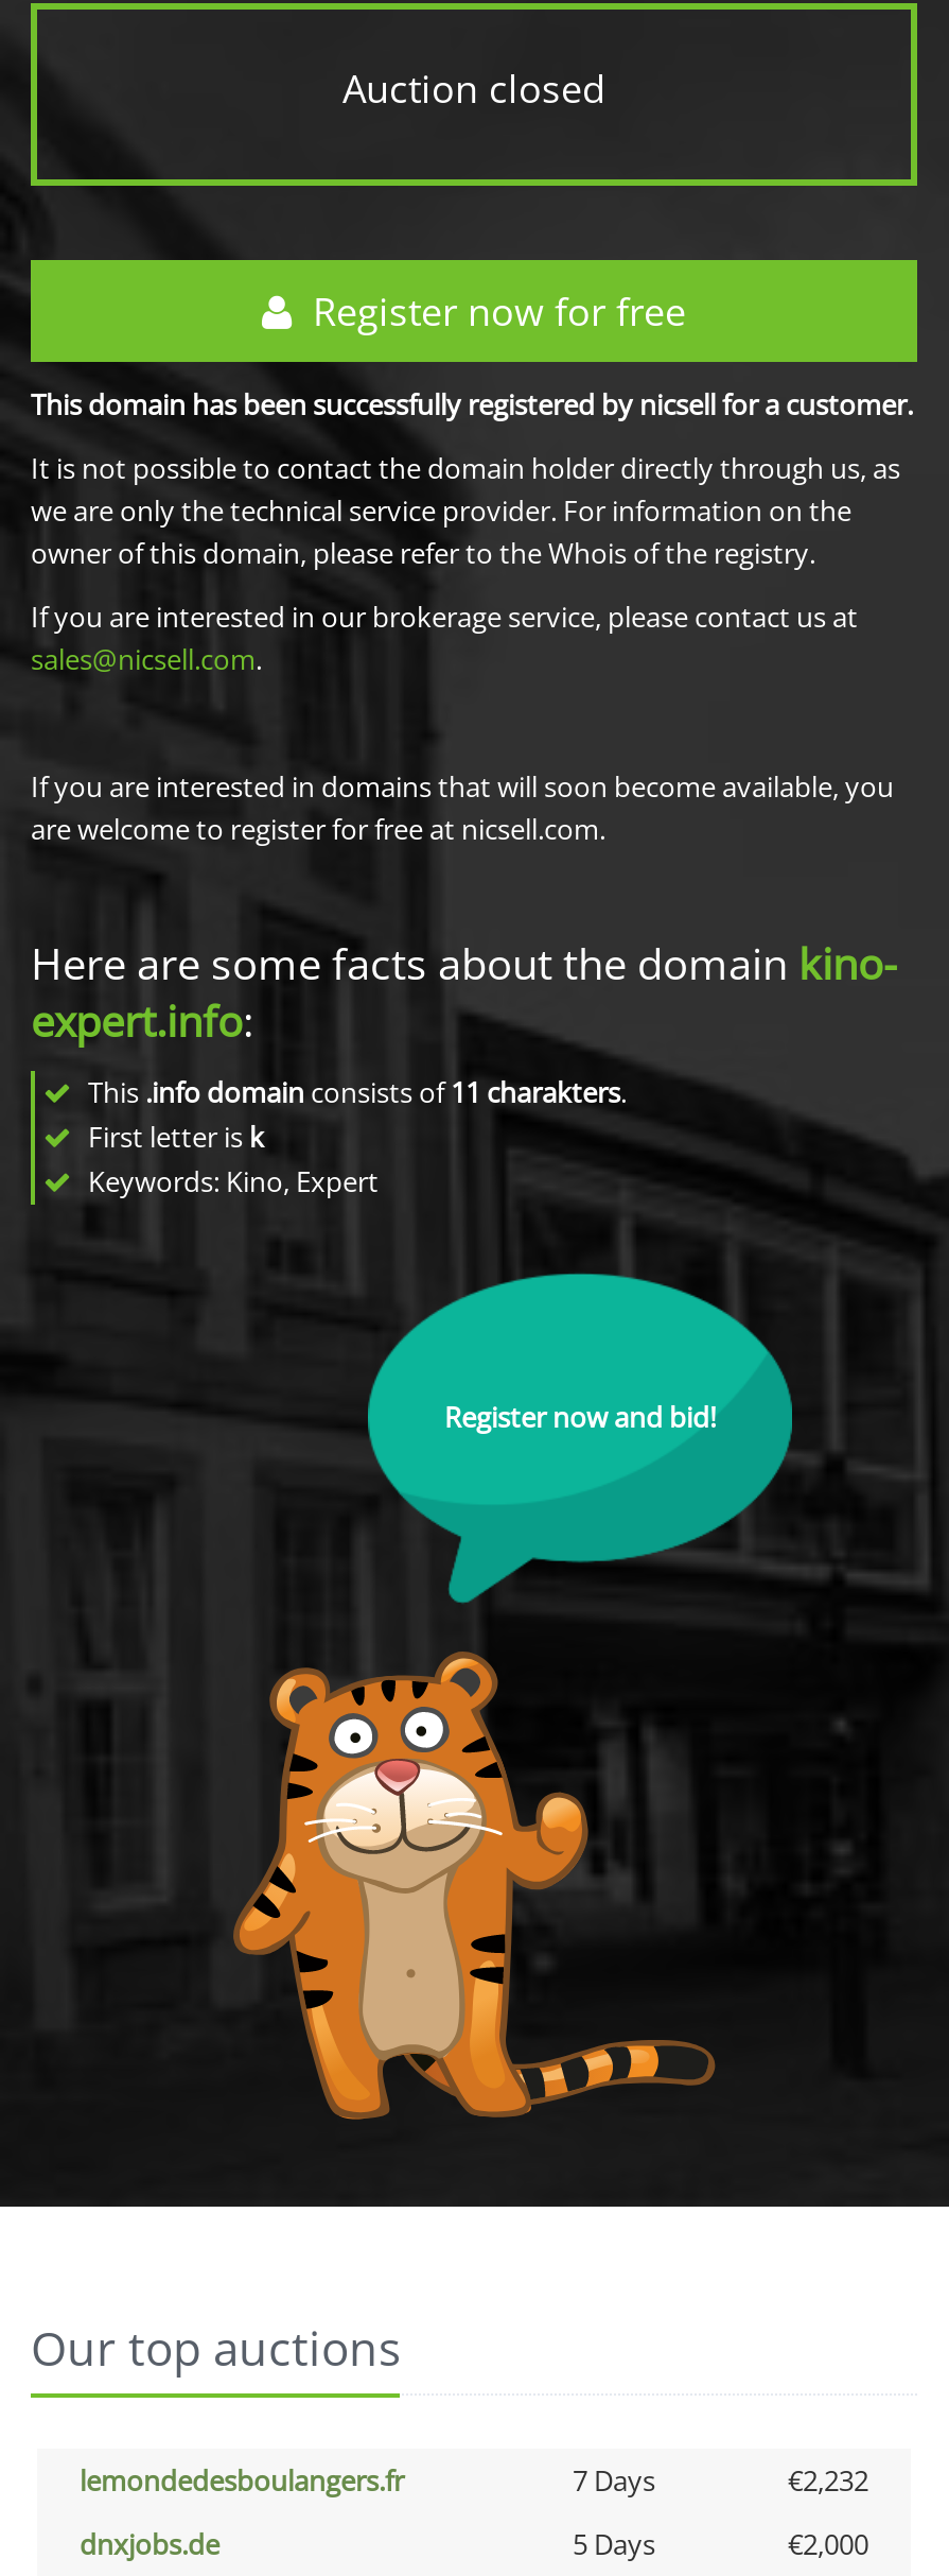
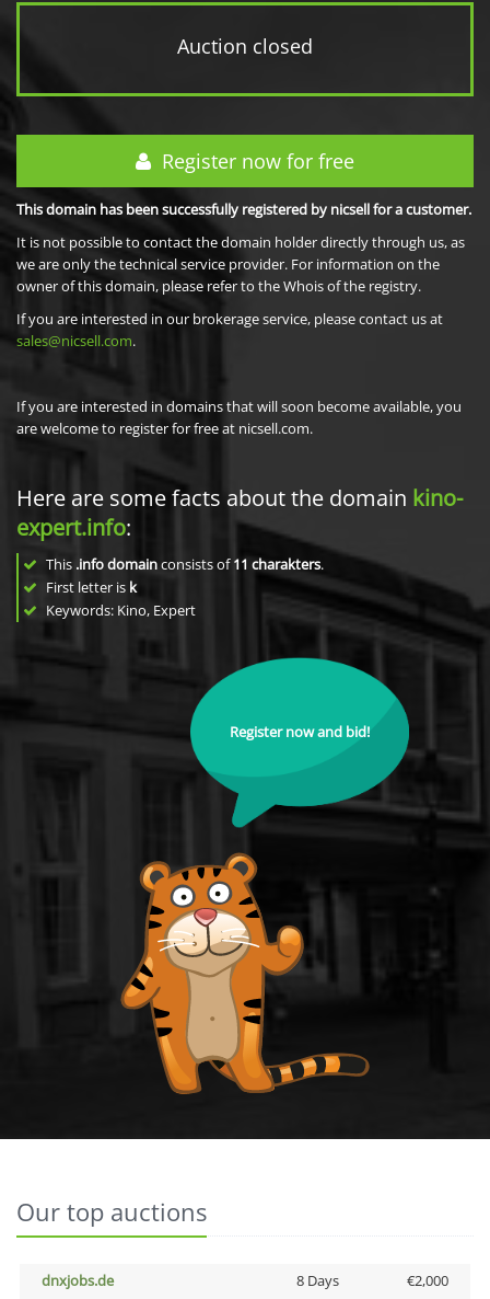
- lemondedesboulangers.fr
- 7 Days
- €2,232

- 5 Days
+ 8 Days
